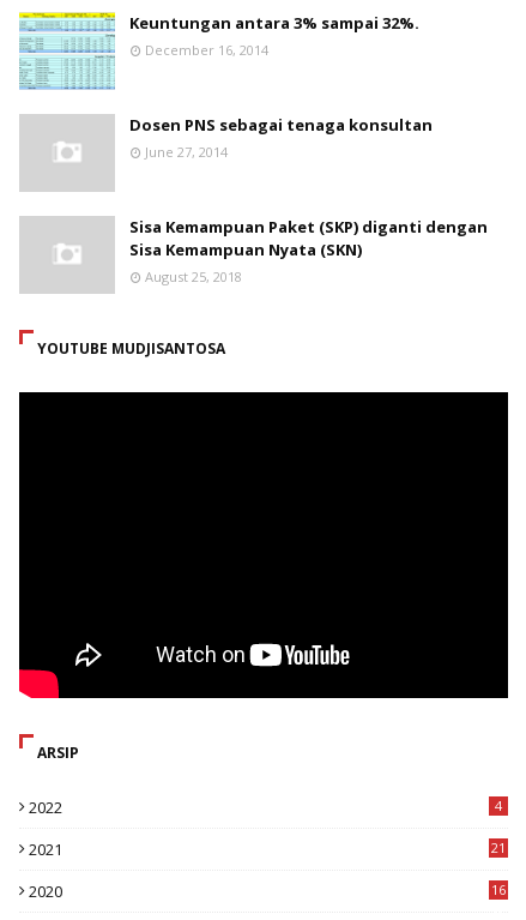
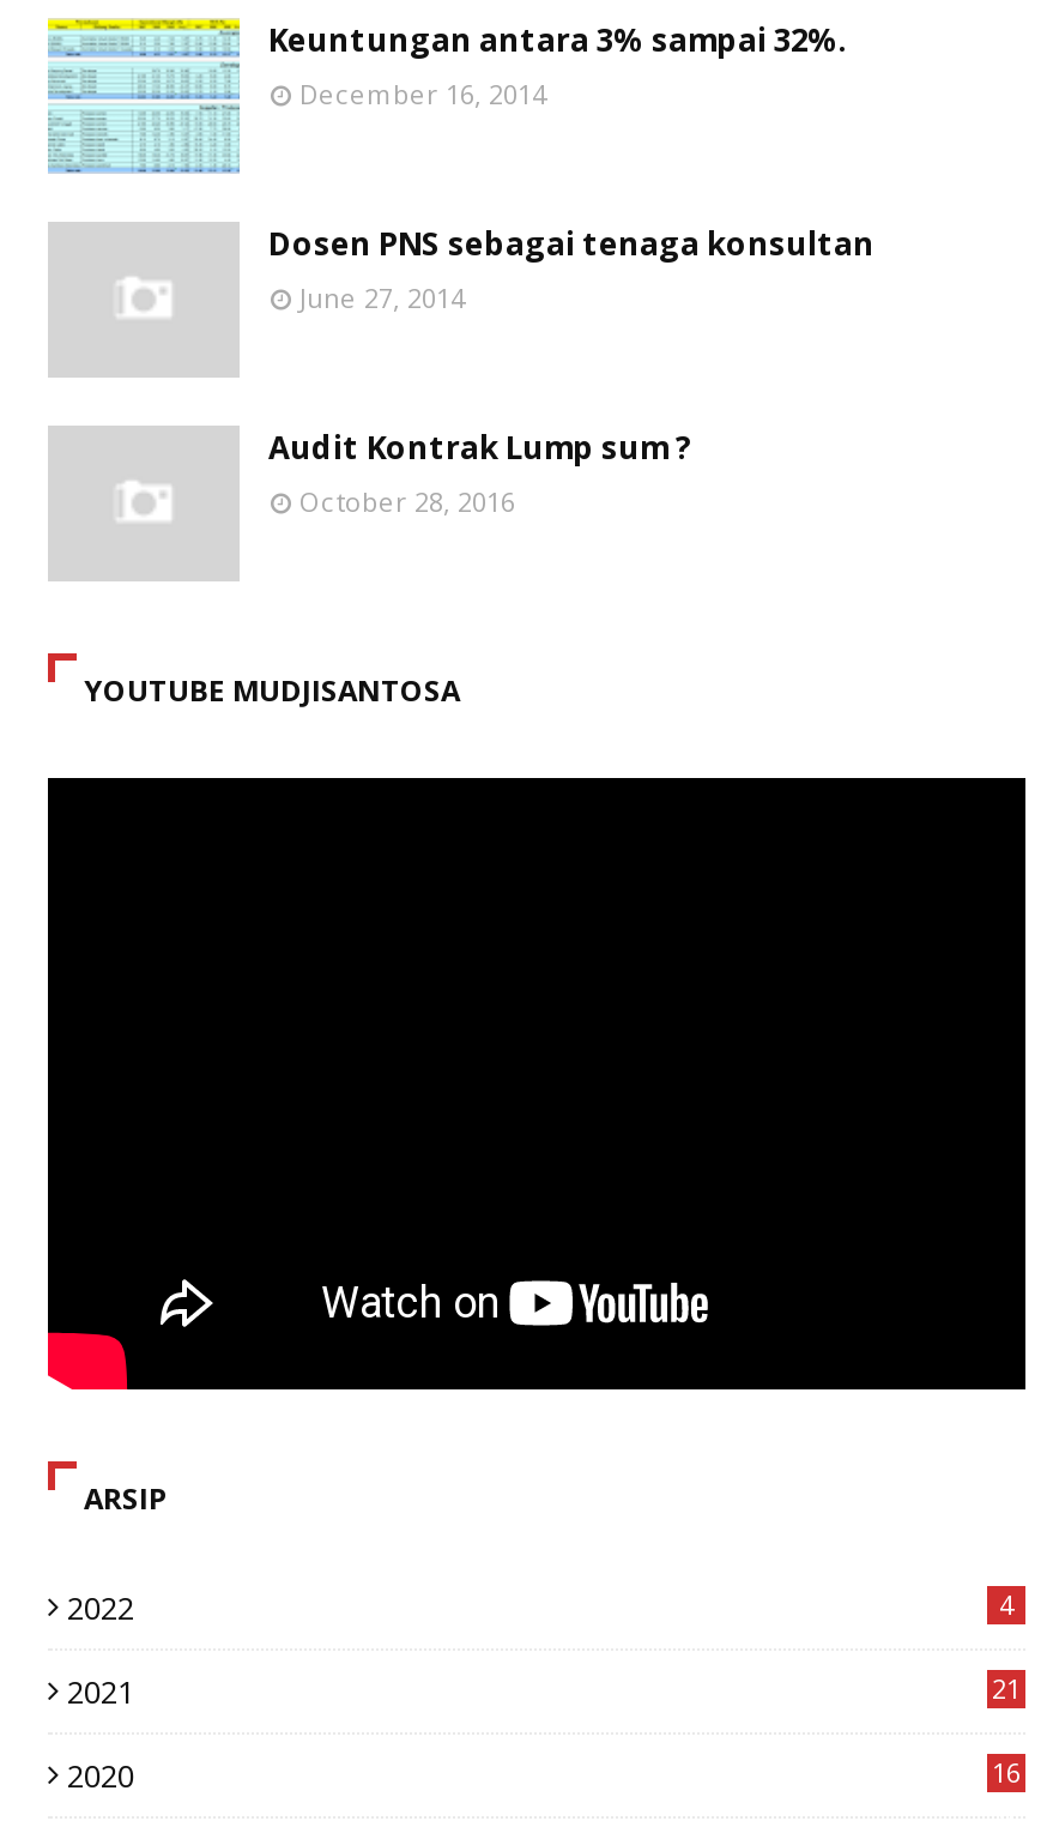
- Sisa Kemampuan Paket (SKP) diganti dengan
- Sisa Kemampuan Nyata (SKN)
- August 25, 2018
+ Audit Kontrak Lump sum ?
+ October 28, 2016
